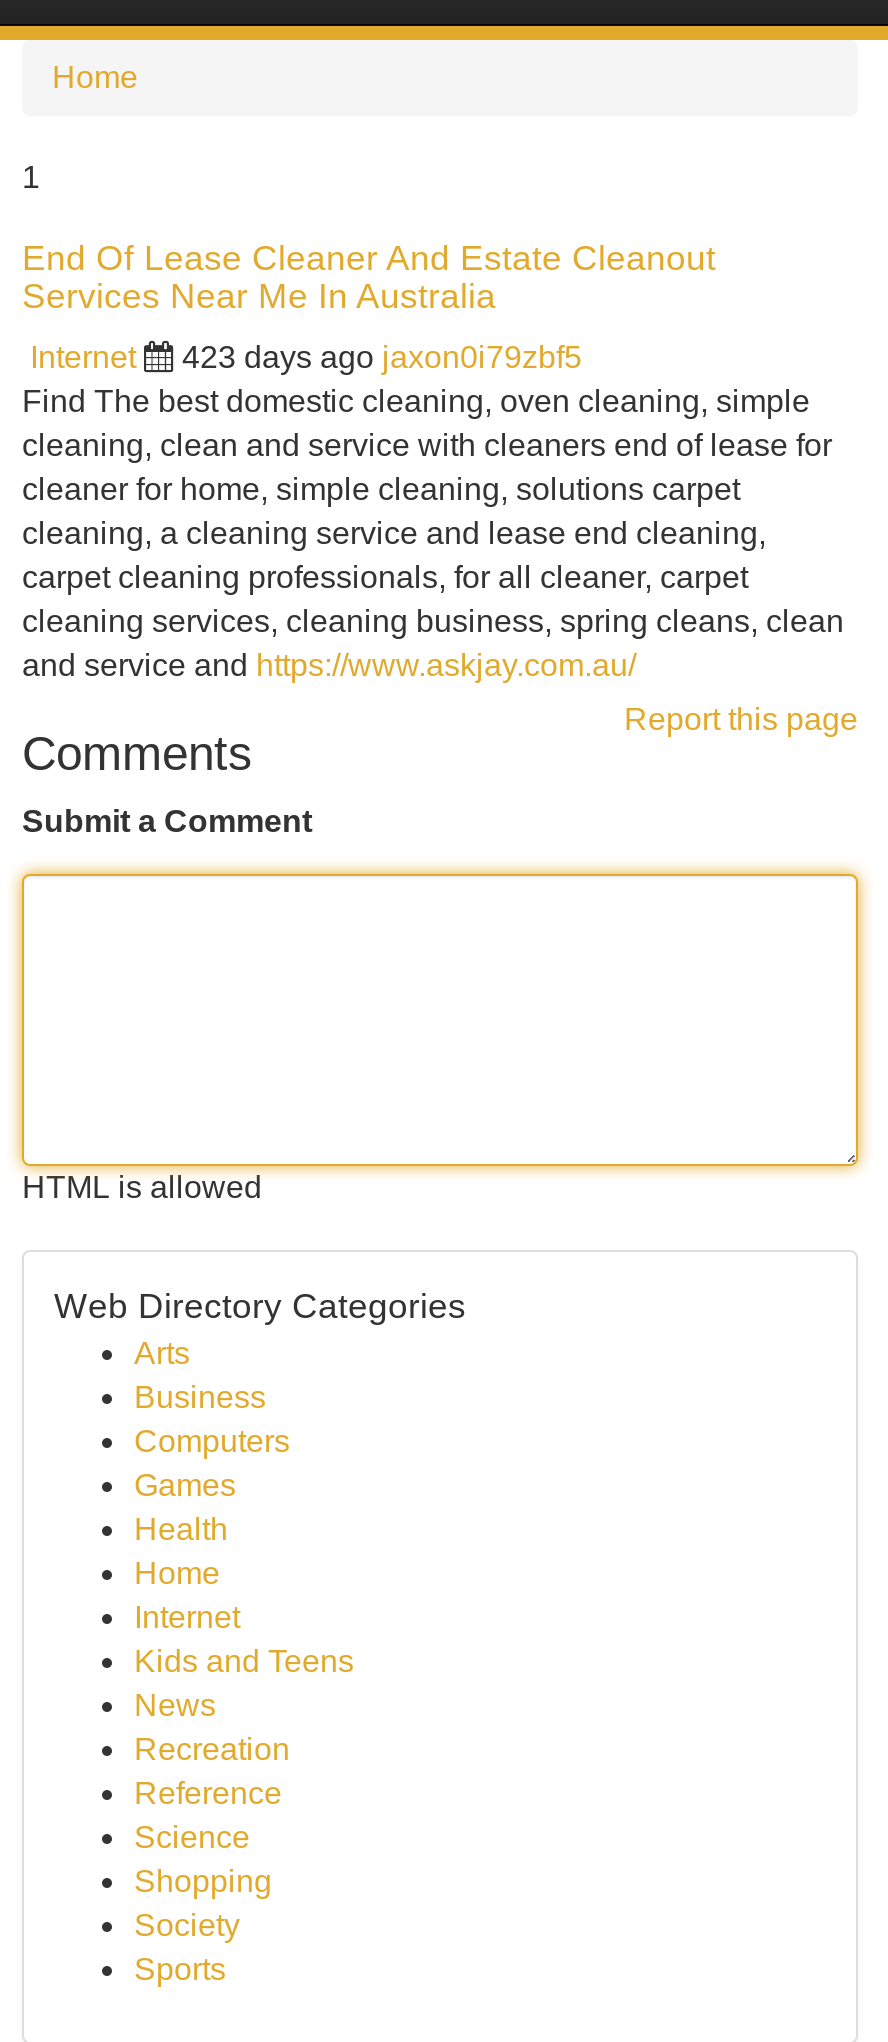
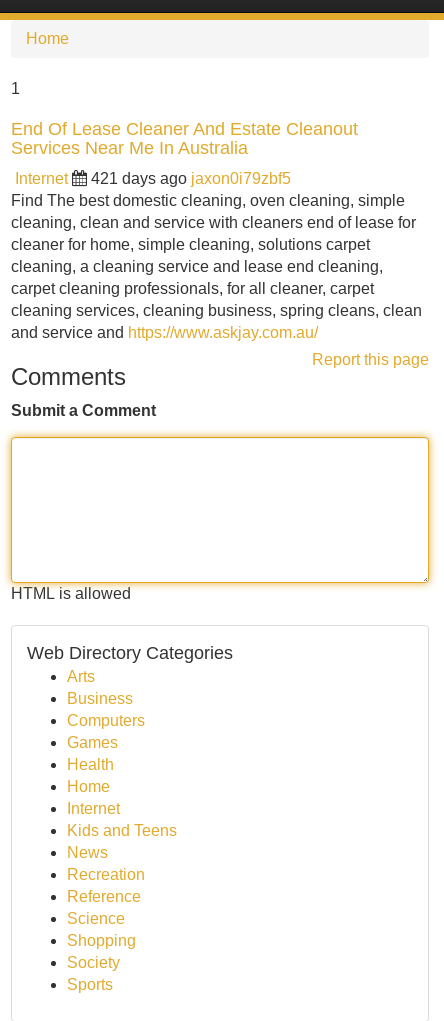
- 423 days ago jaxon0i79zbf5
+ 421 days ago jaxon0i79zbf5
